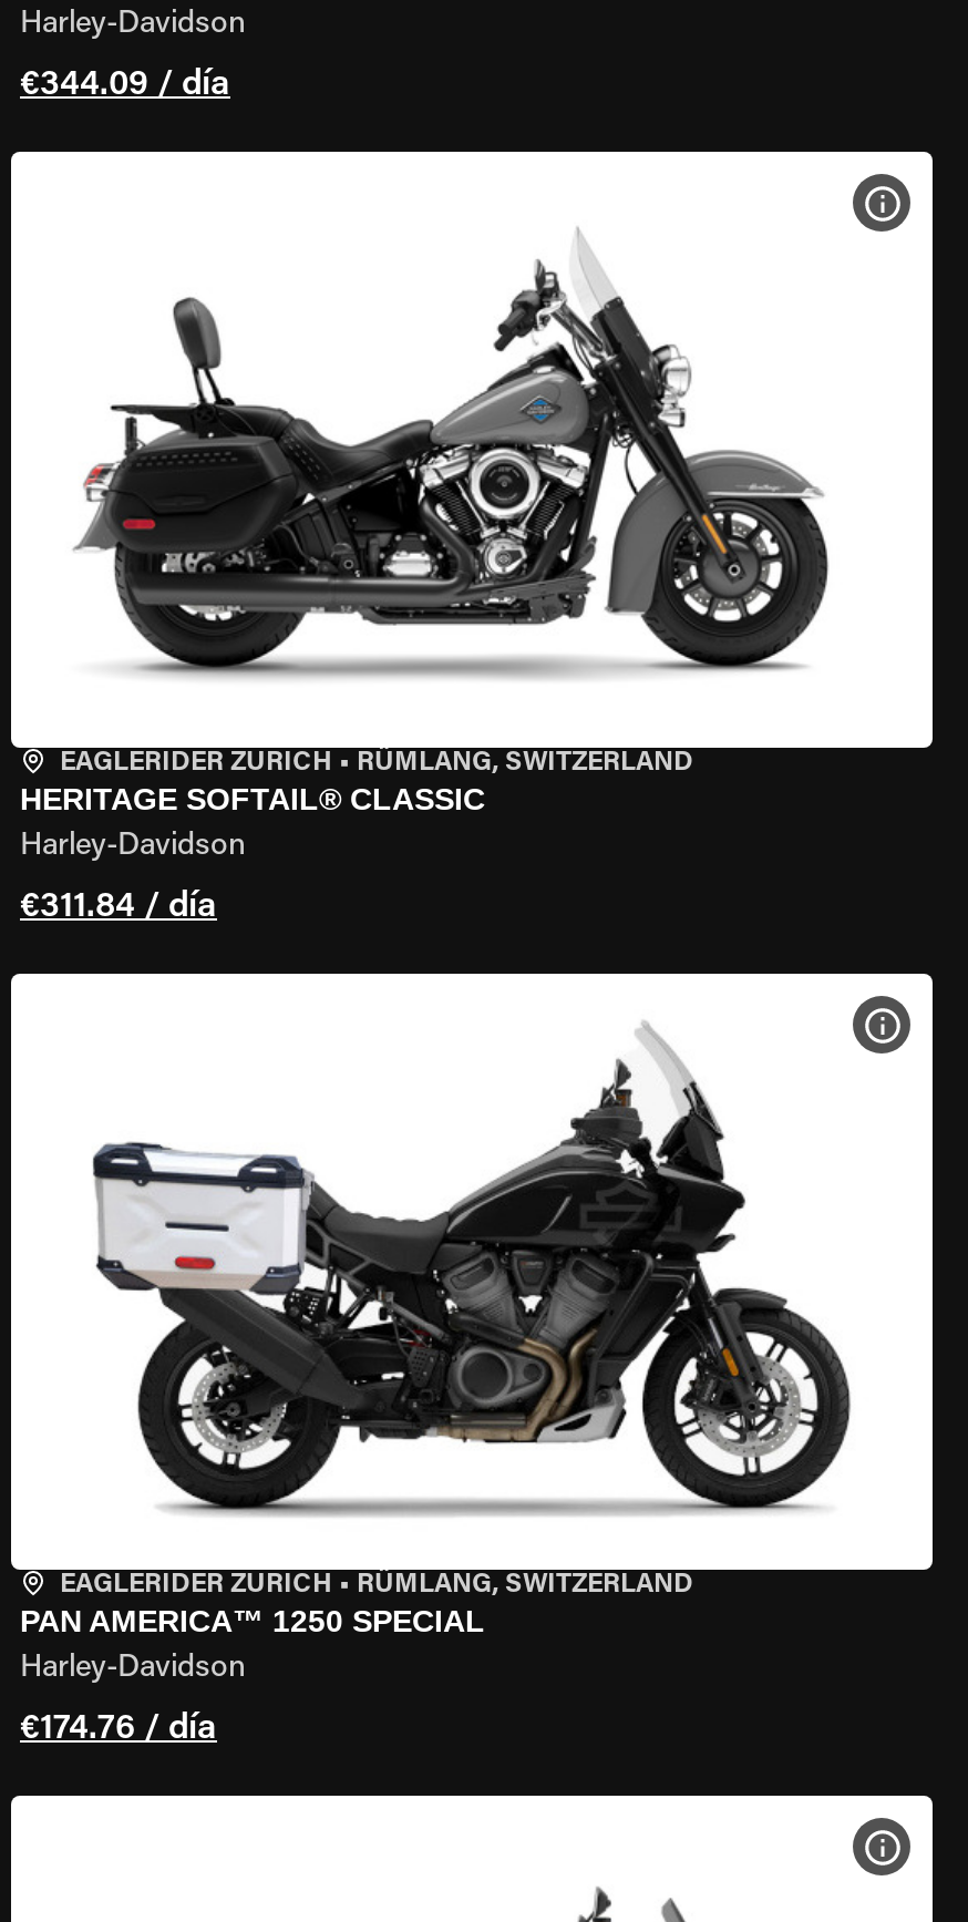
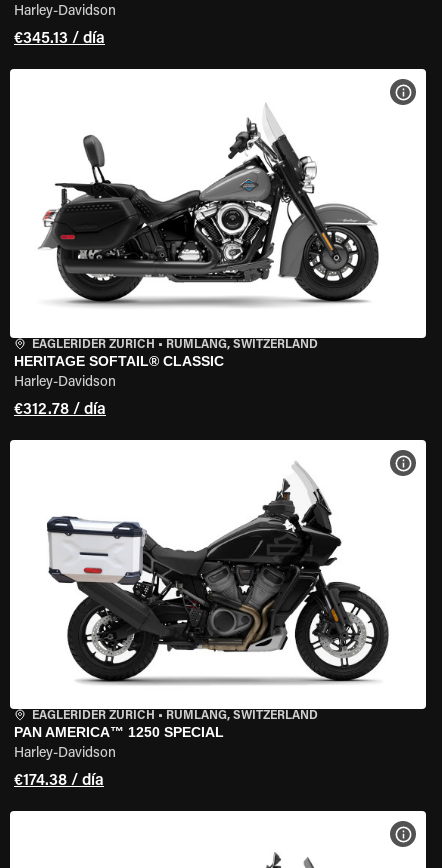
- €344.09 / día
+ €345.13 / día

- €311.84 / día
+ €312.78 / día

- €174.76 / día
+ €174.38 / día
